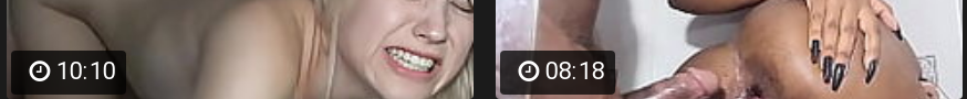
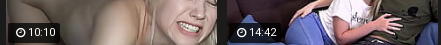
- 08:18
+ 14:42
